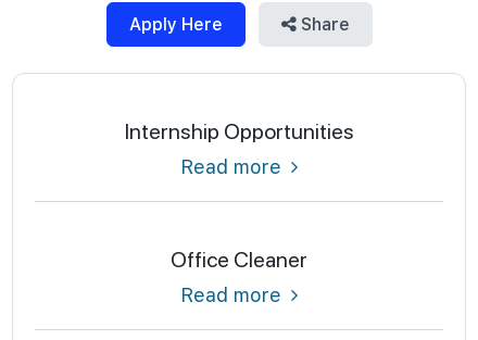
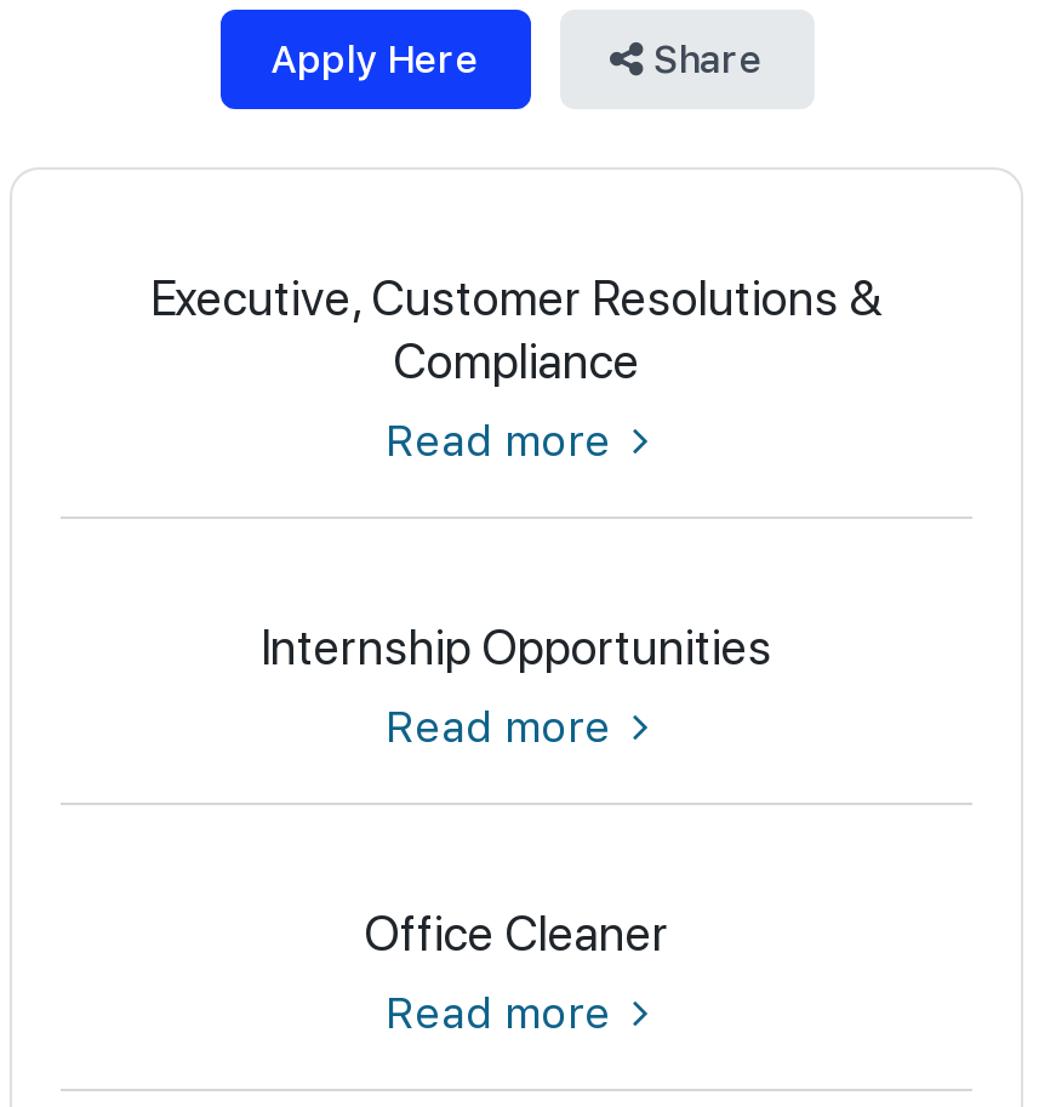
+ Executive, Customer Resolutions &
+ Compliance
+ Read more
